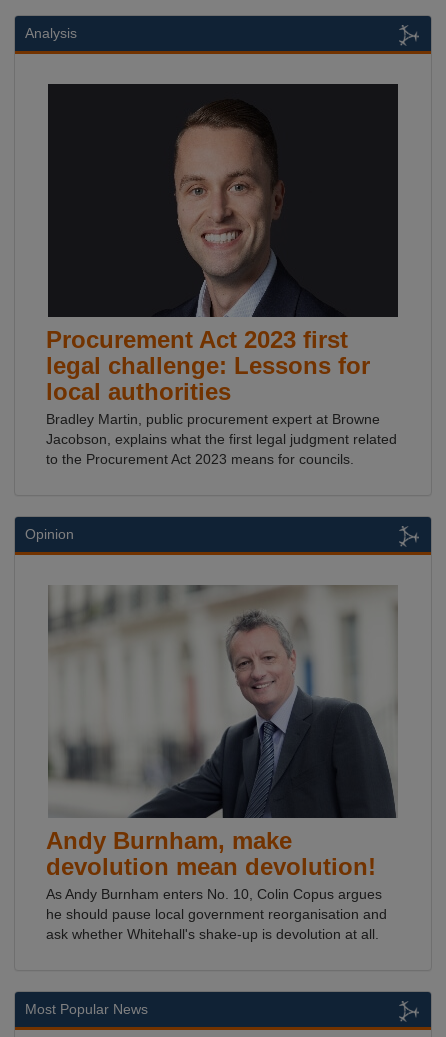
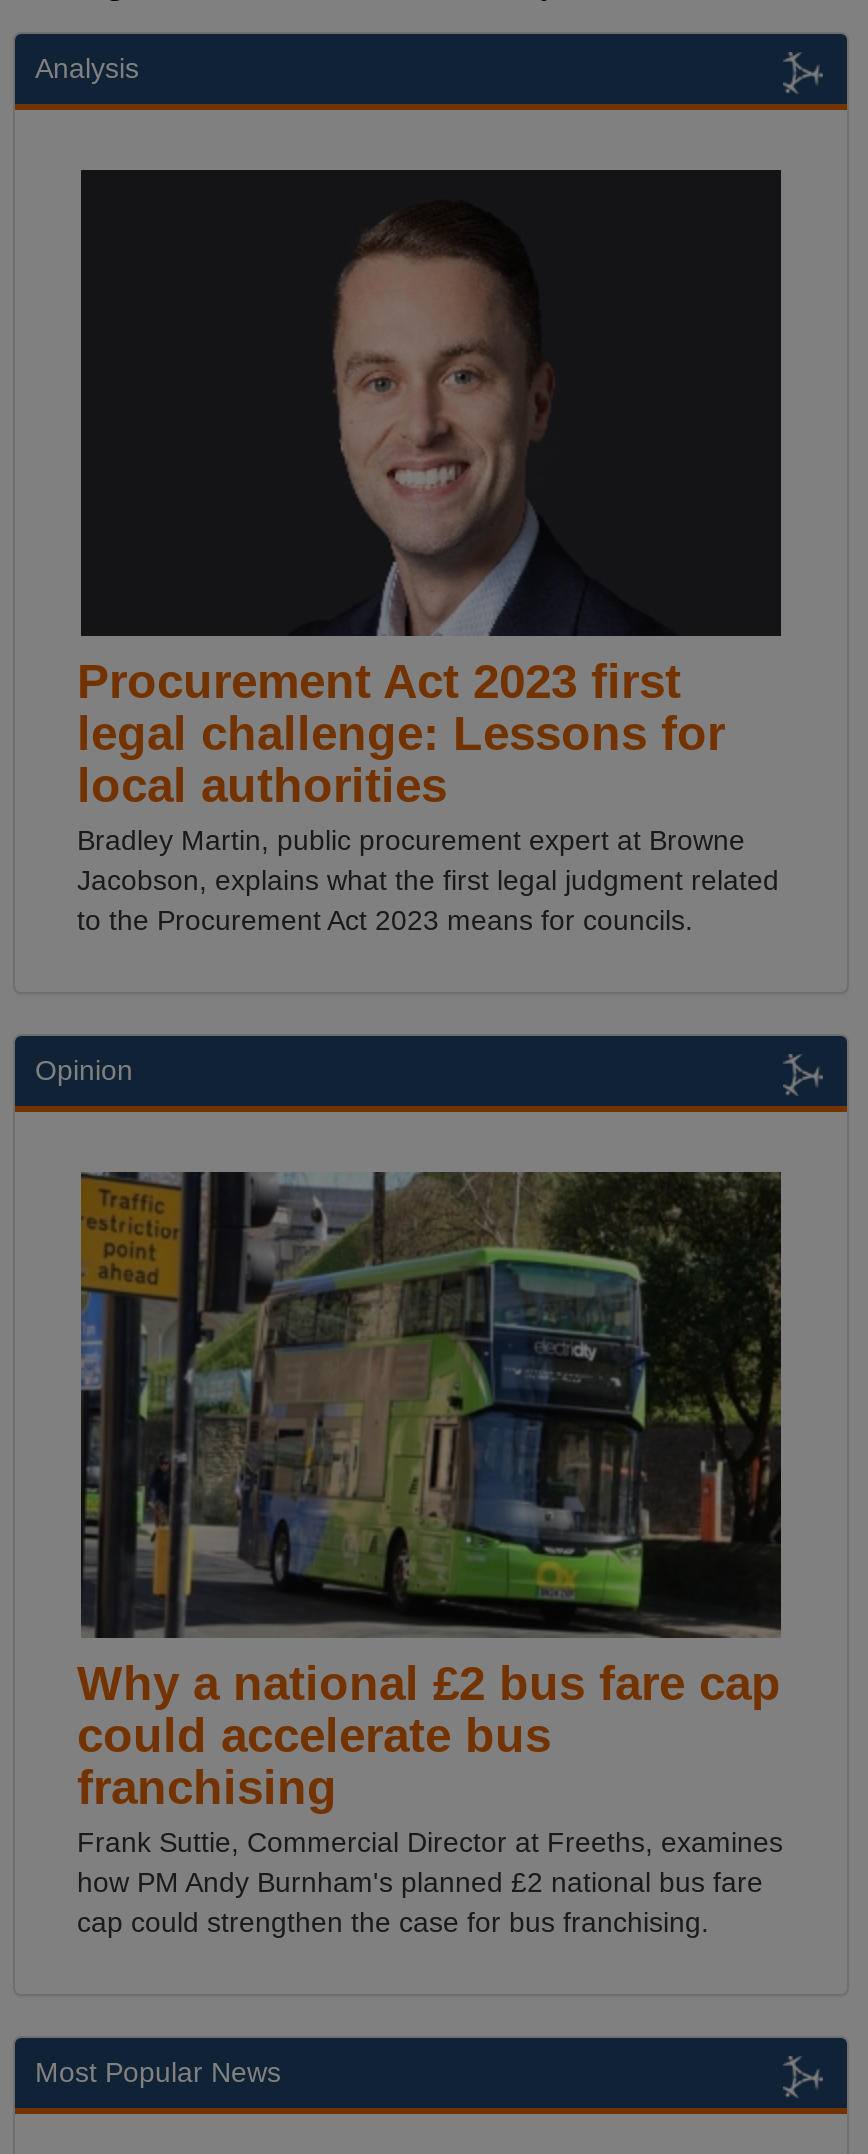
- [image]
- Andy Burnham, make
- devolution mean devolution!
- As Andy Burnham enters No. 10, Colin Copus argues
- he should pause local government reorganisation and
- ask whether Whitehall's shake-up is devolution at all.
+ [image]
+ Why a national £2 bus fare cap
+ could accelerate bus
+ franchising
+ Frank Suttie, Commercial Director at Freeths, examines
+ how PM Andy Burnham's planned £2 national bus fare
+ cap could strengthen the case for bus franchising.
